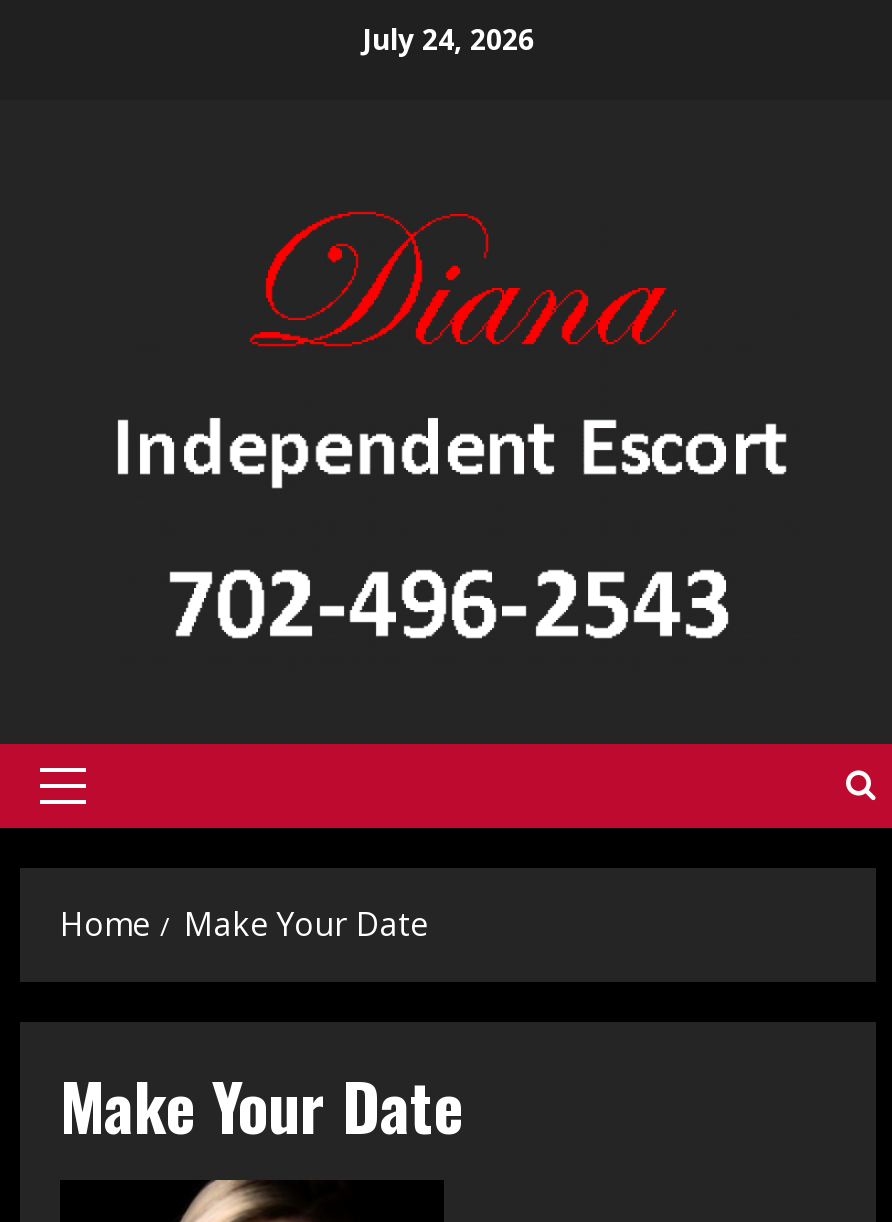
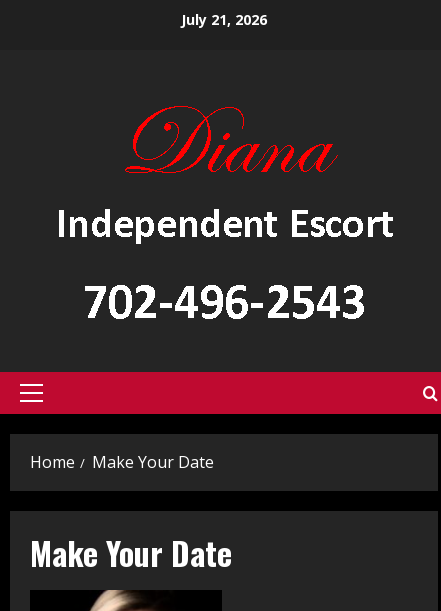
- July 24, 2026
+ July 21, 2026
